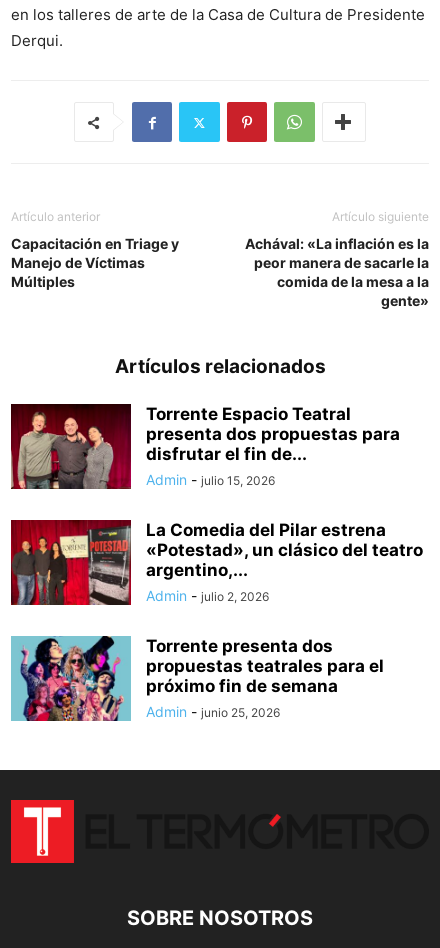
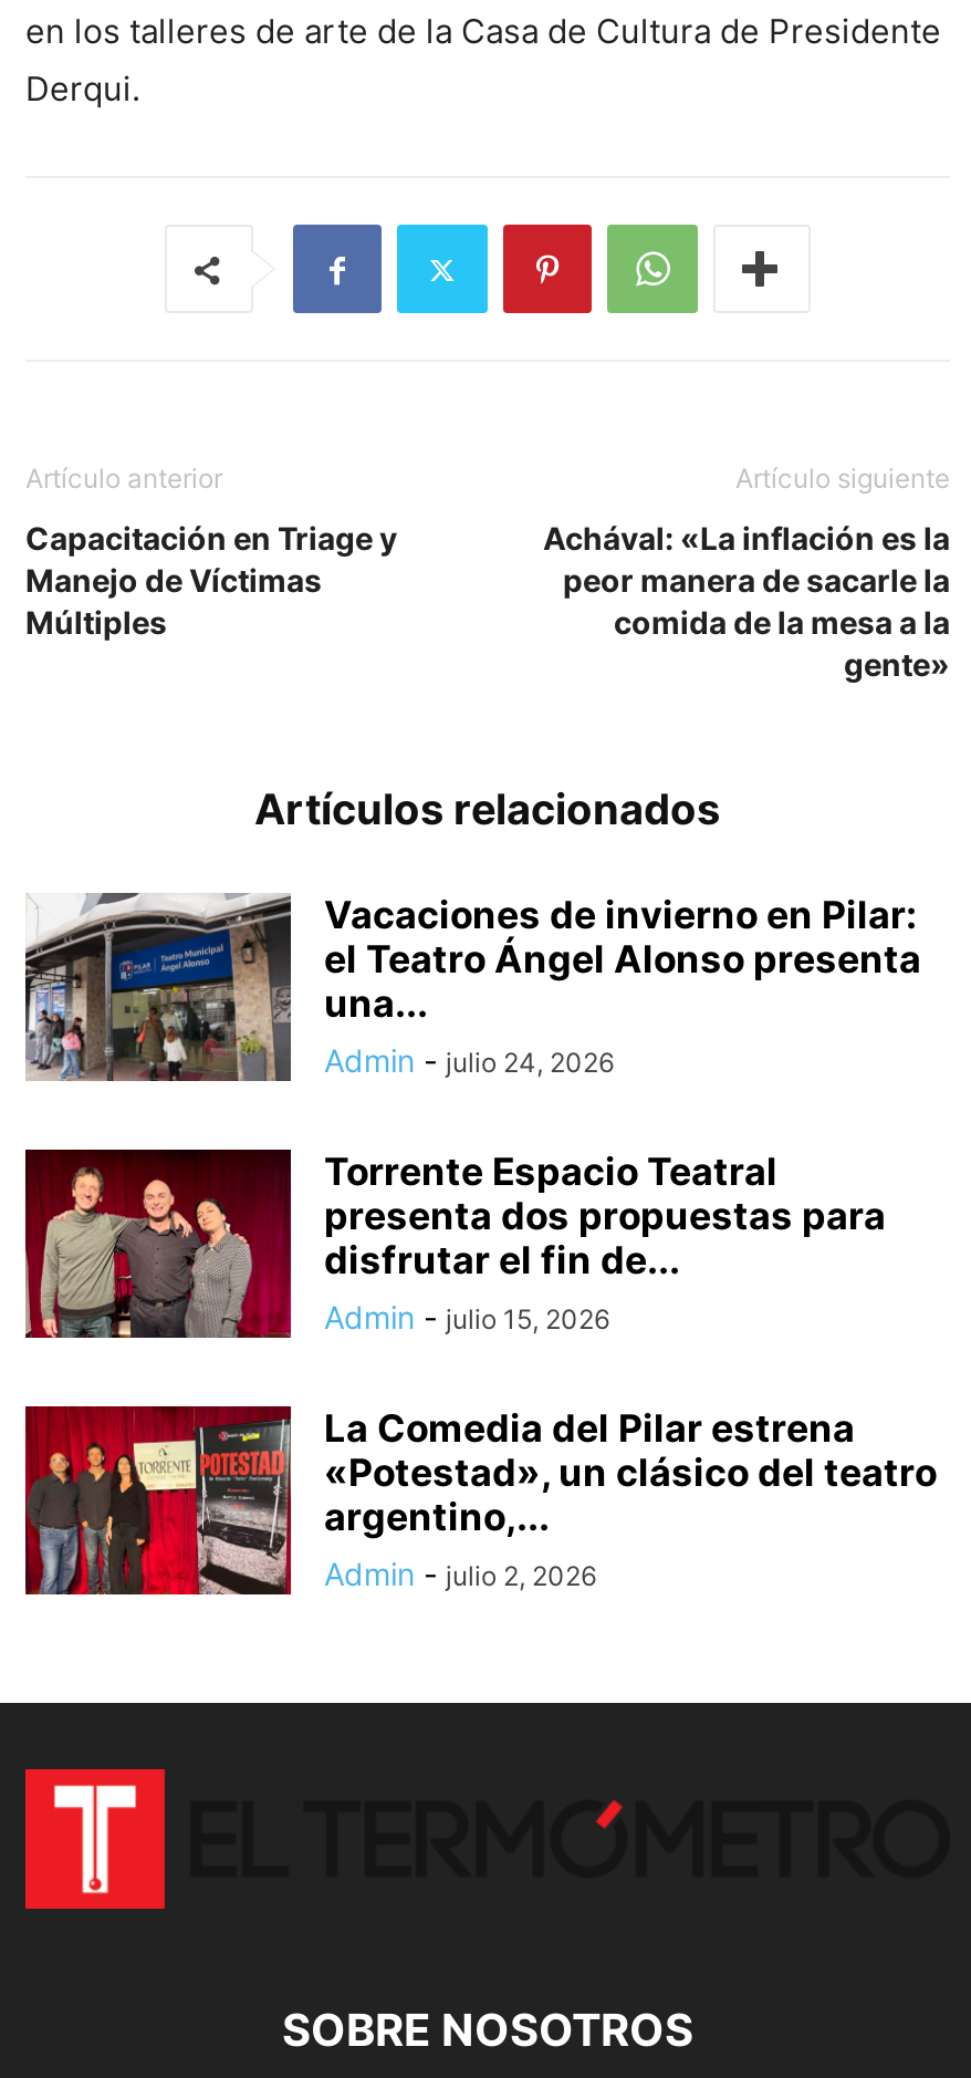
+ [image]
+ Vacaciones de invierno en Pilar:
+ el Teatro Ángel Alonso presenta
+ una...
+ Admin - julio 24, 2026

moved down: [image] | Torrente Espacio Teatral | presenta dos propuestas para | ... | argentino,... | Admin - julio 2, 2026

- [image]
- Torrente presenta dos
- propuestas teatrales para el
- próximo fin de semana
- Admin - junio 25, 2026
